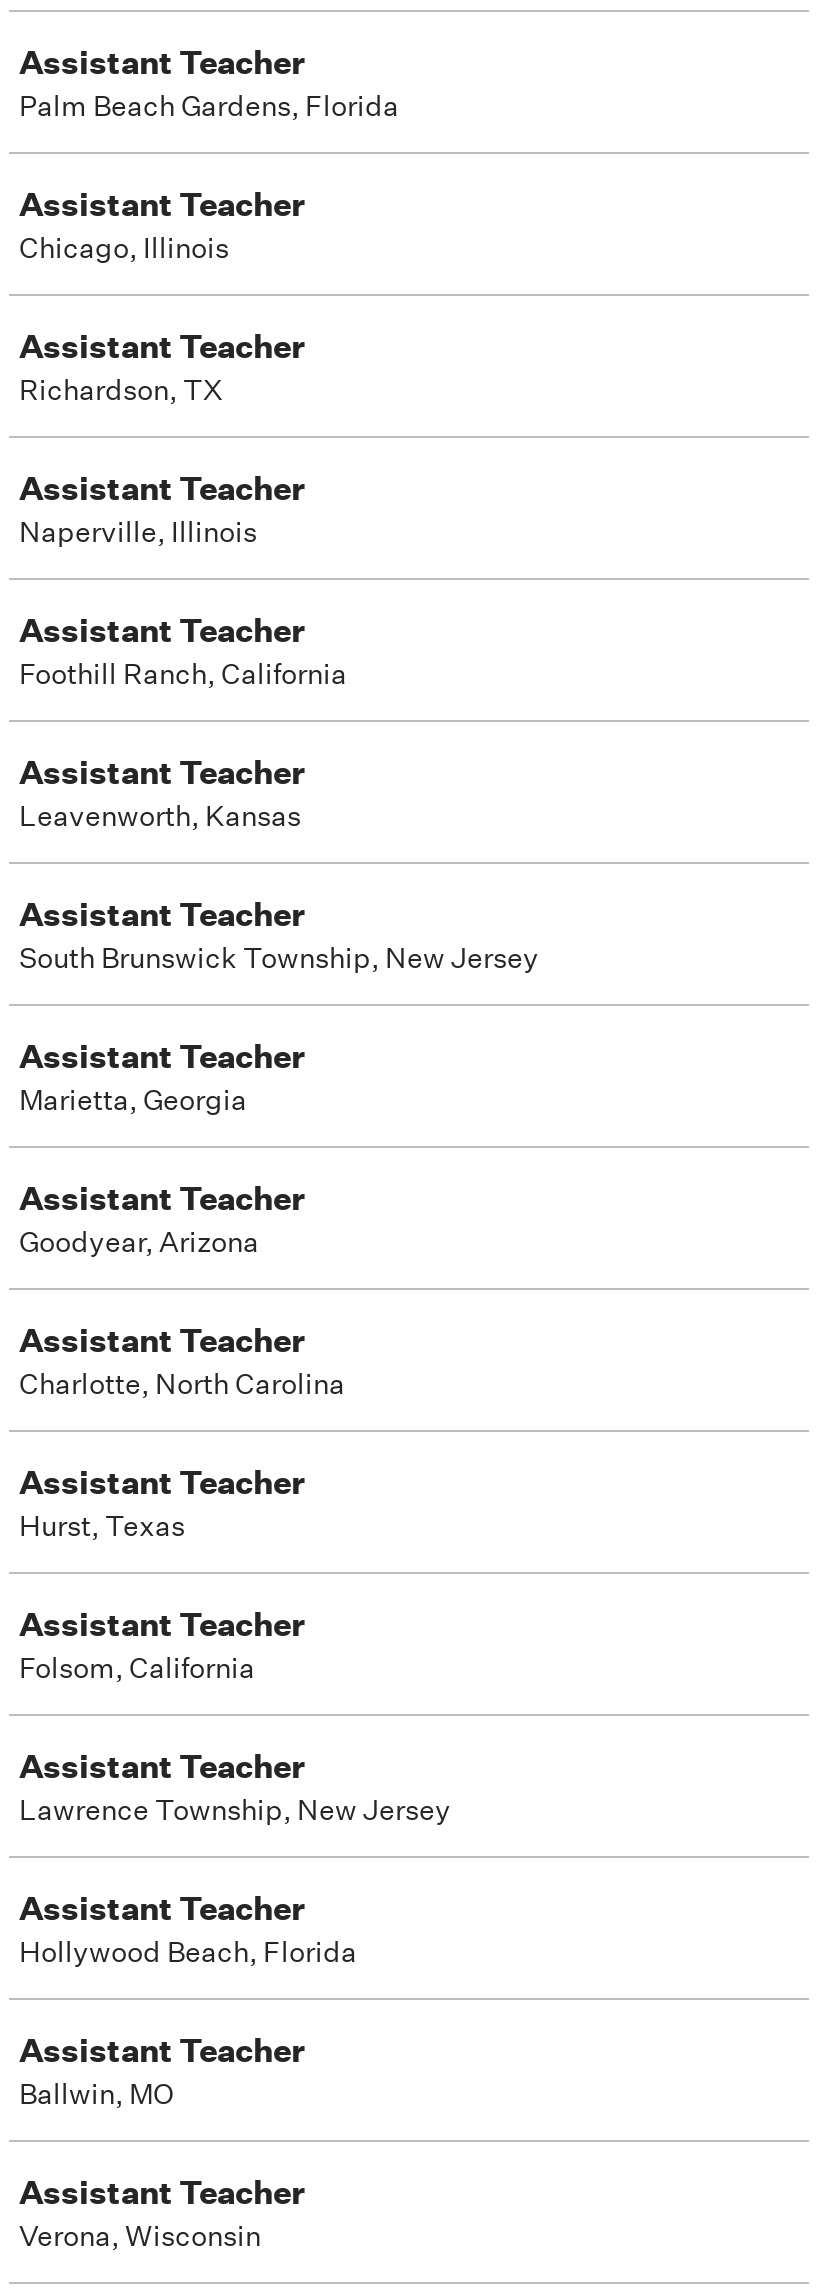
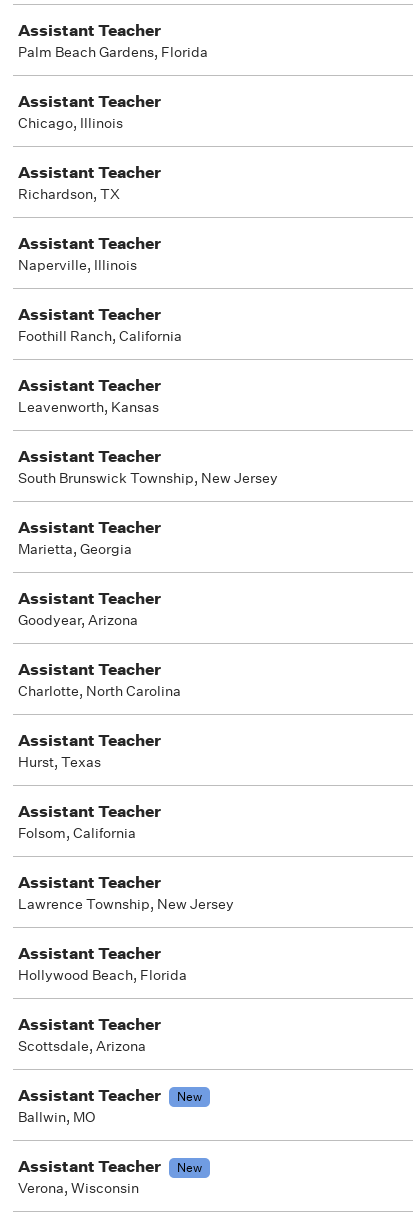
+ Scottsdale, Arizona
+ Assistant Teacher
+ New

+ New
